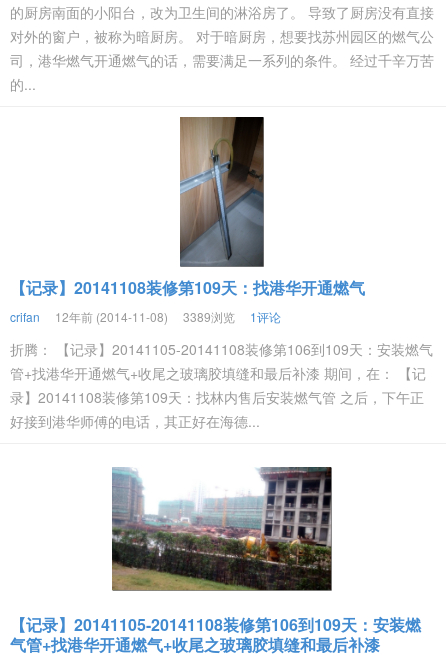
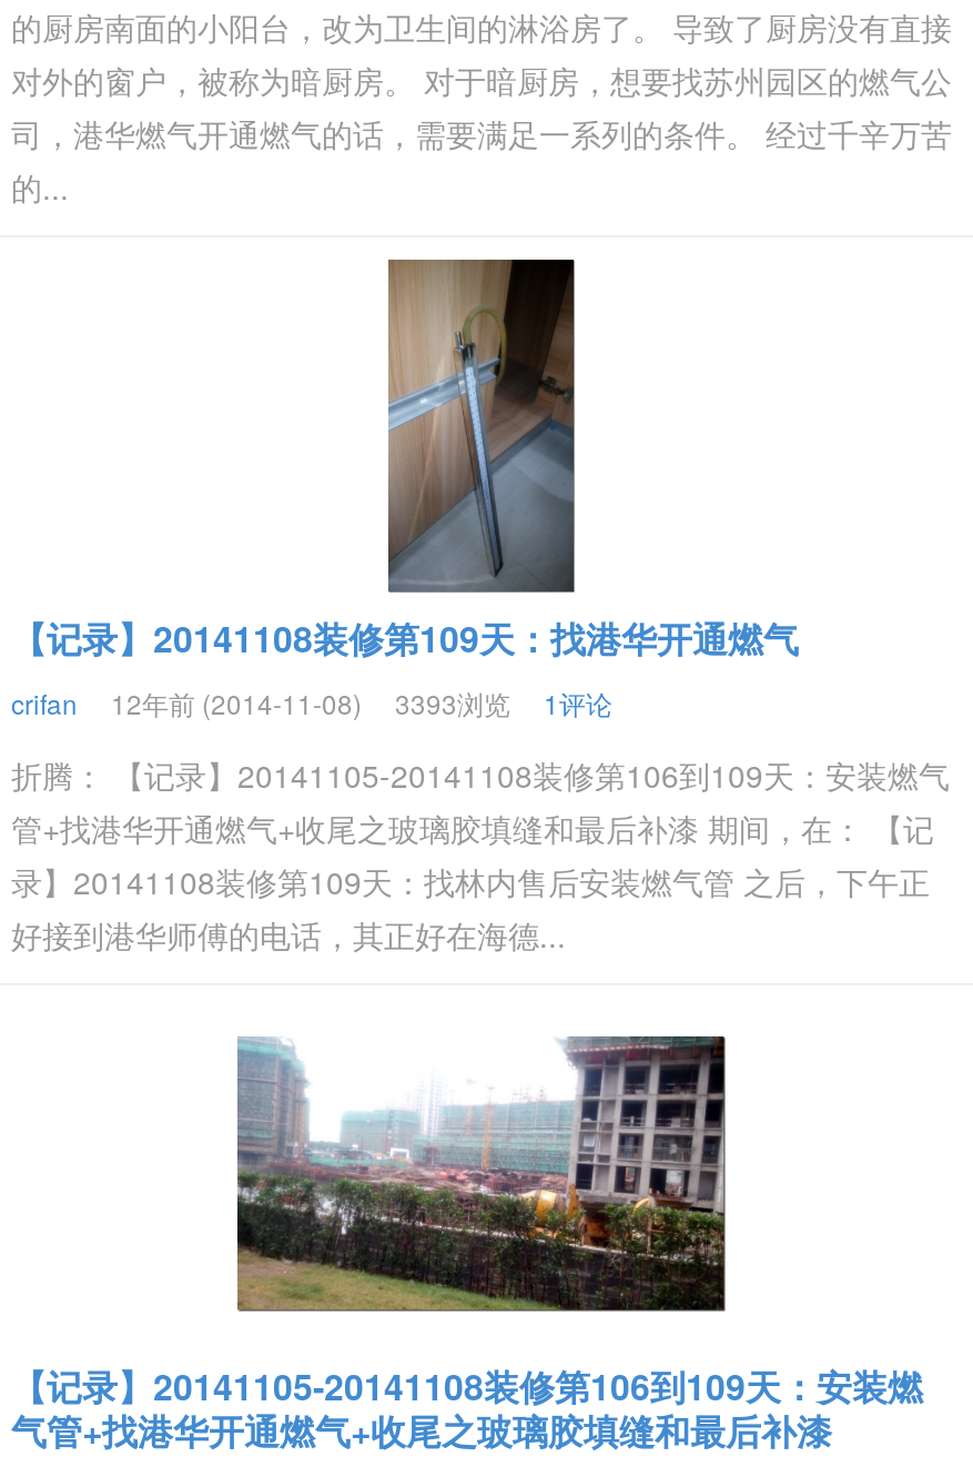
- crifan 12年前 (2014-11-08) 3389浏览 1评论
+ crifan 12年前 (2014-11-08) 3393浏览 1评论
